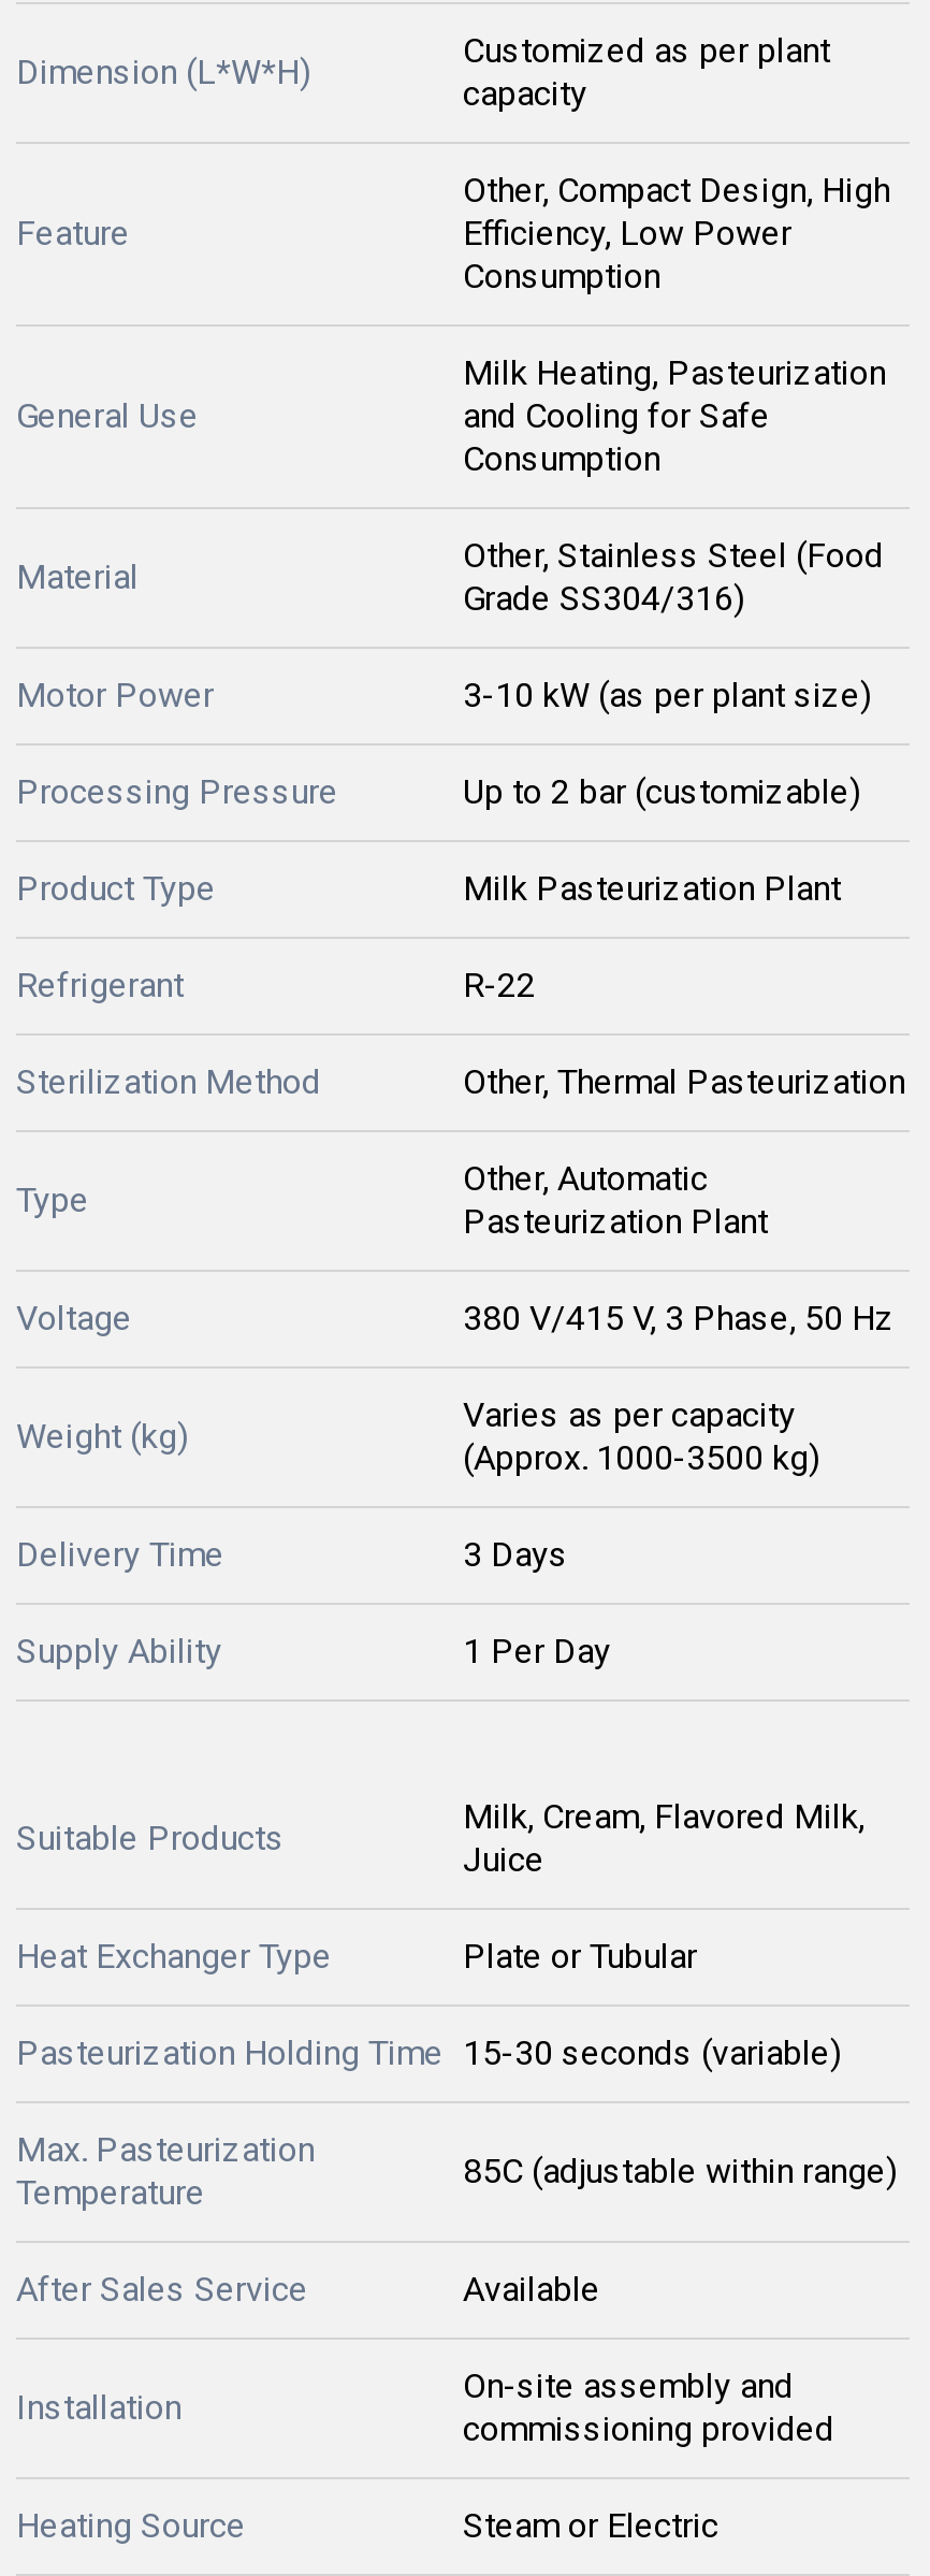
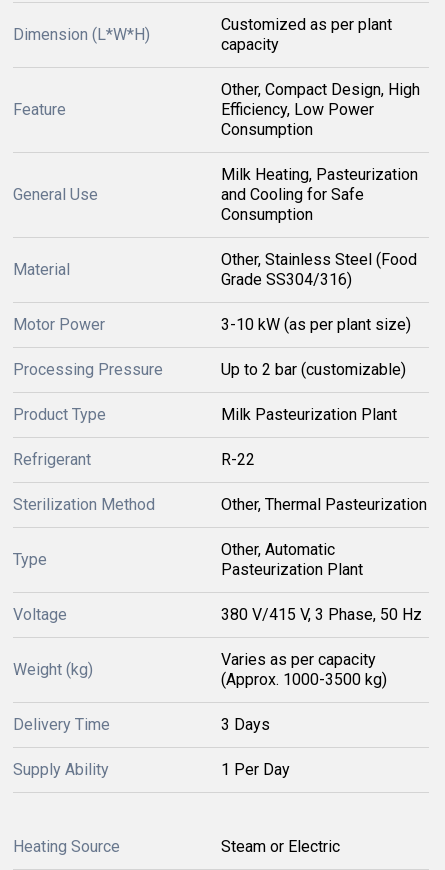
- Milk, Cream, Flavored Milk,
- Juice
- Heat Exchanger Type
- Plate or Tubular
- Pasteurization Holding Time 15-30 seconds (variable)
- Max. Pasteurization
- Temperature

- Suitable Products

- 85C (adjustable within range)
- After Sales Service
- Available
- Installation

- On-site assembly and
- commissioning provided
